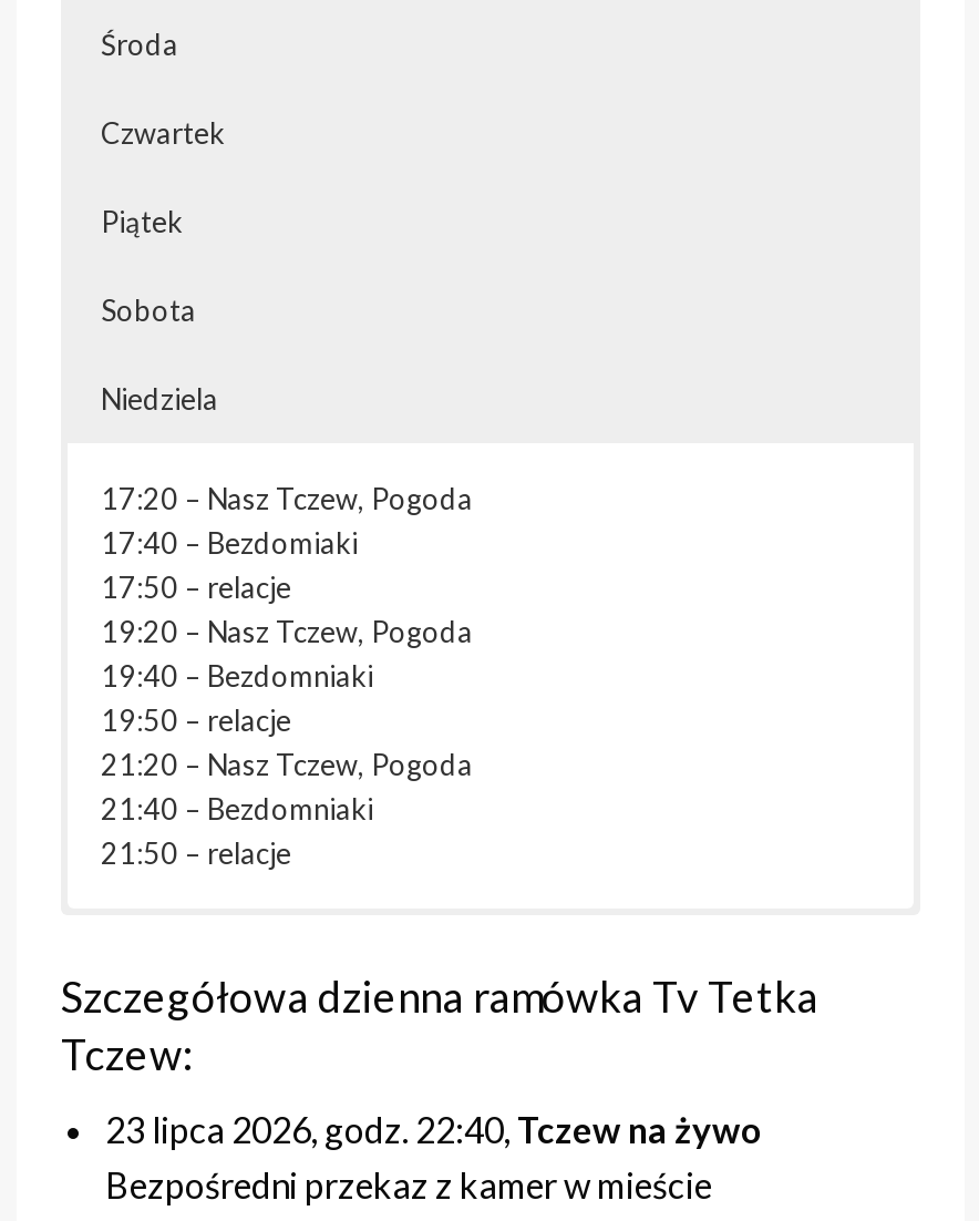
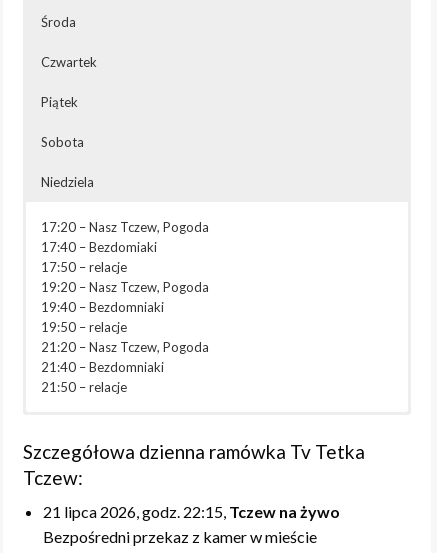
- 23 lipca 2026, godz. 22:40, Tczew na żywo
+ 21 lipca 2026, godz. 22:15, Tczew na żywo
